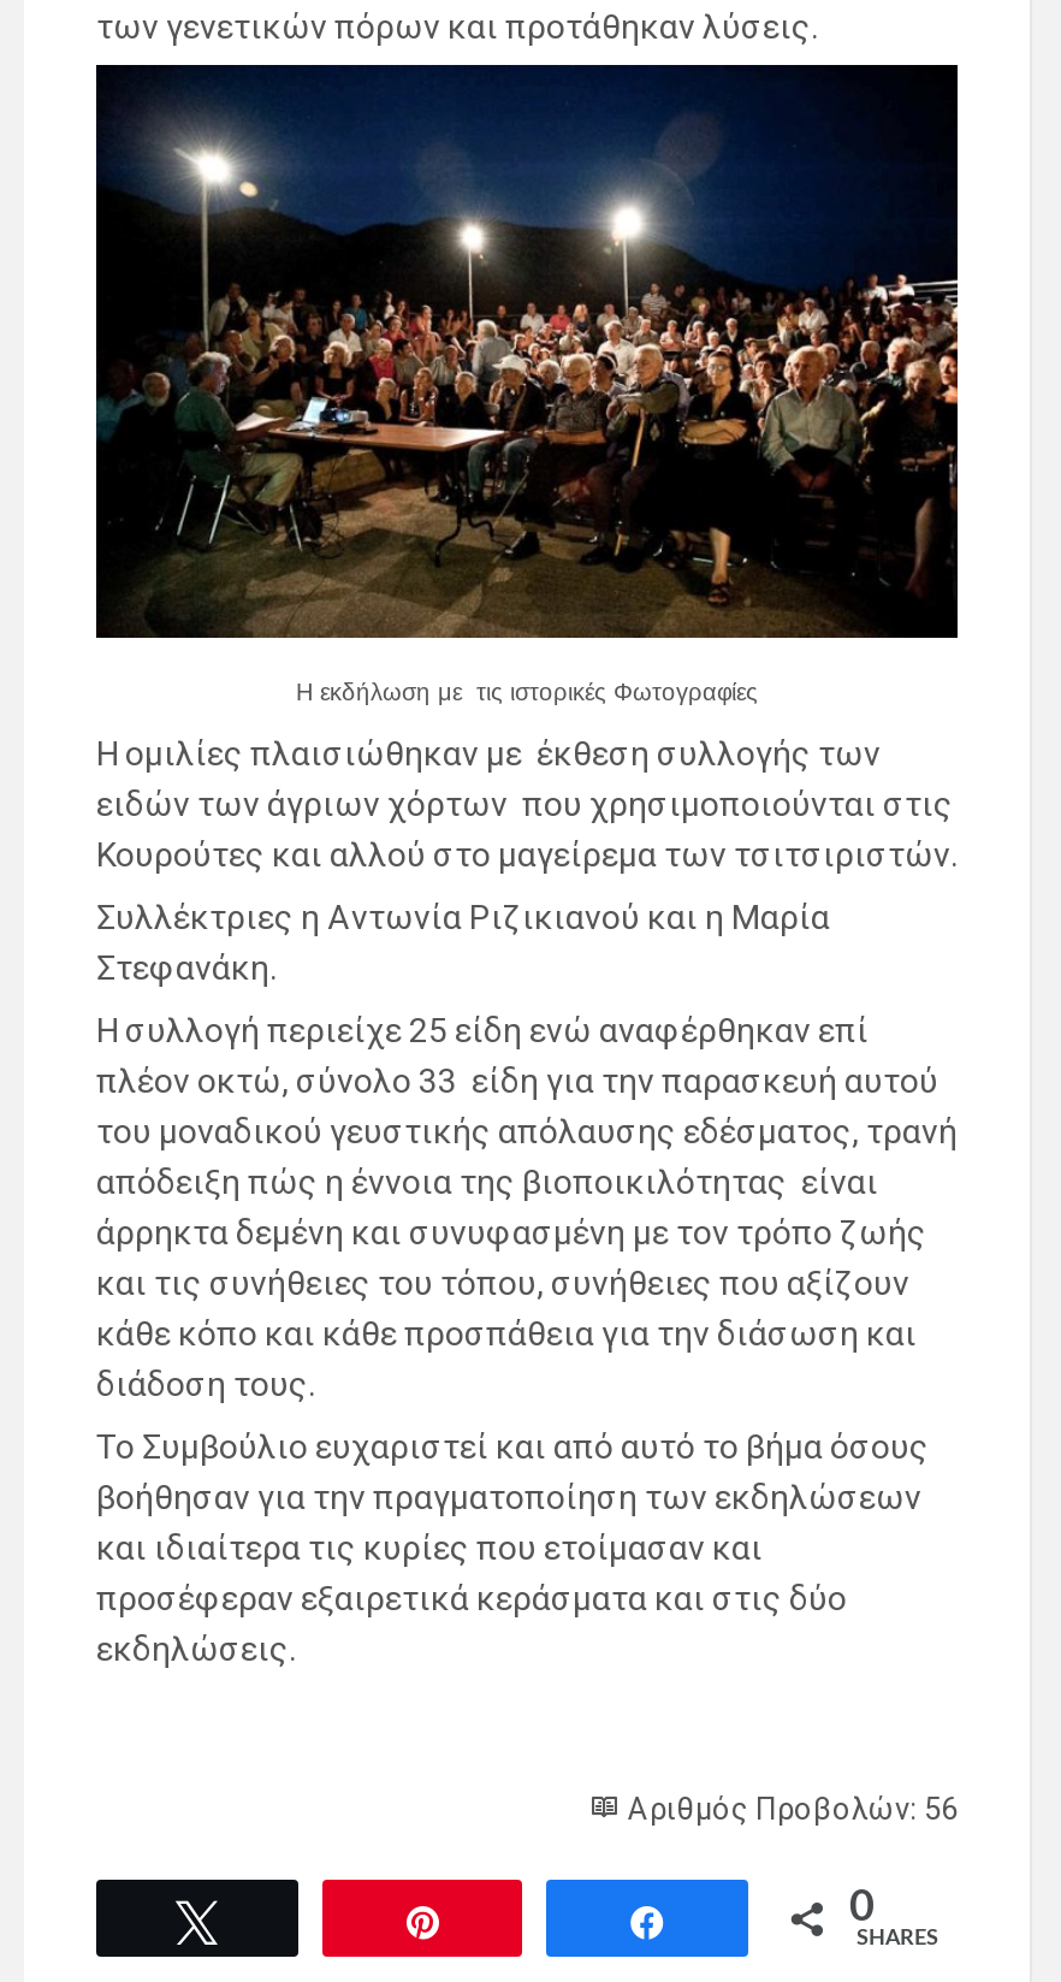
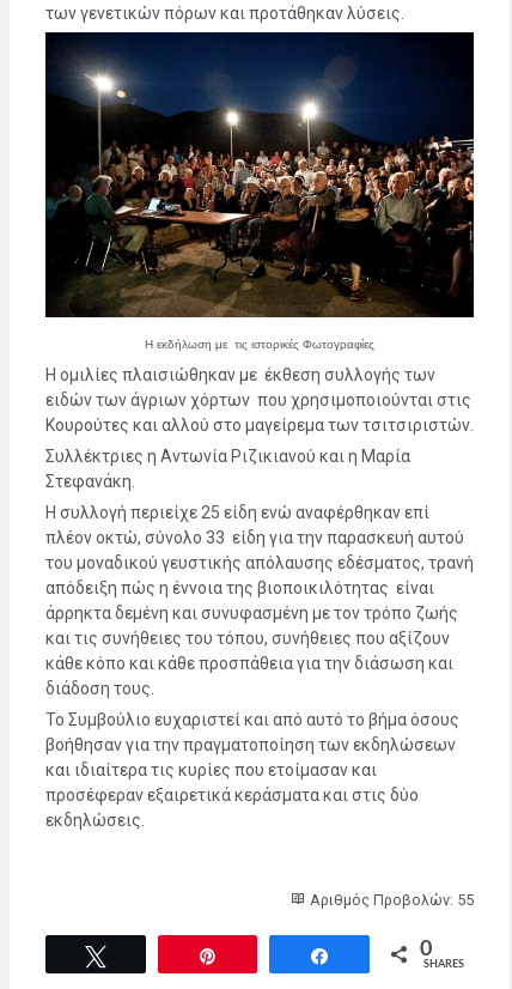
- Αριθμός Προβολών: 56
+ Αριθμός Προβολών: 55
